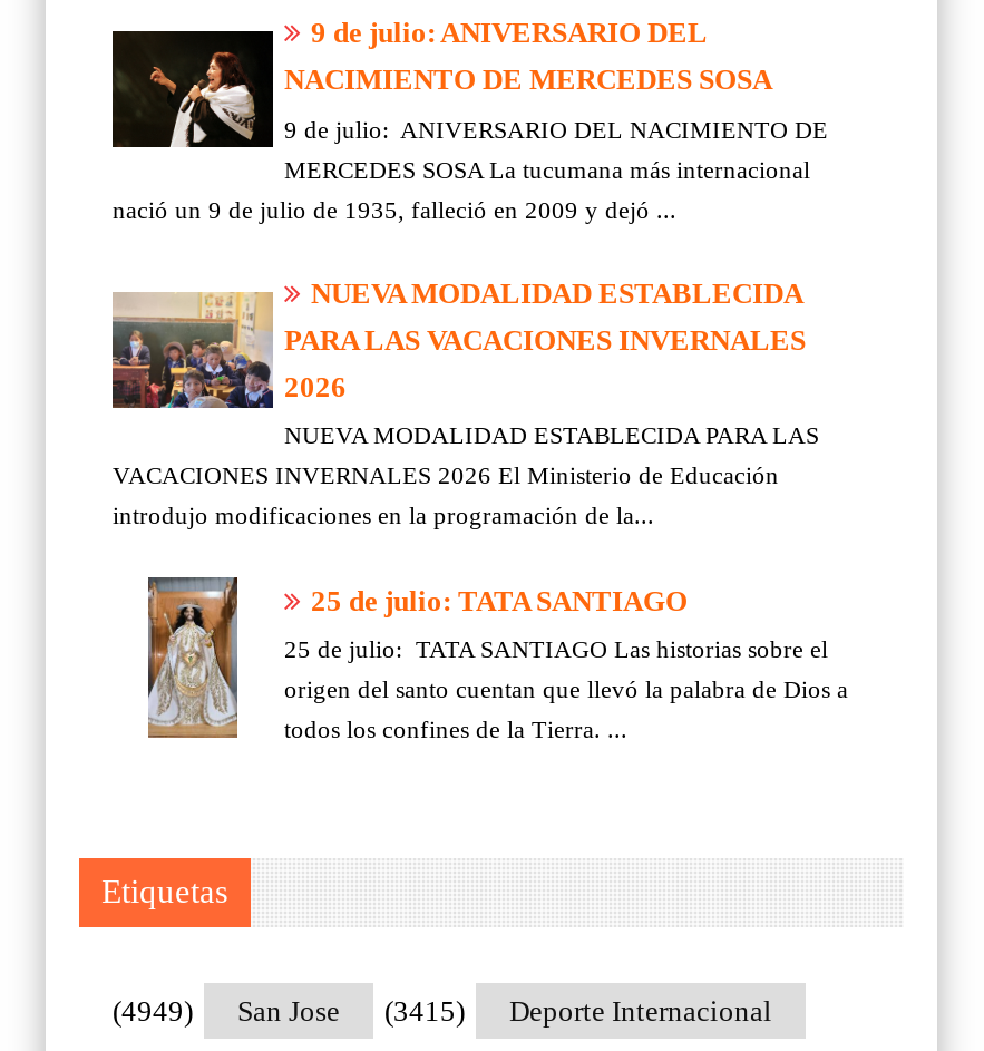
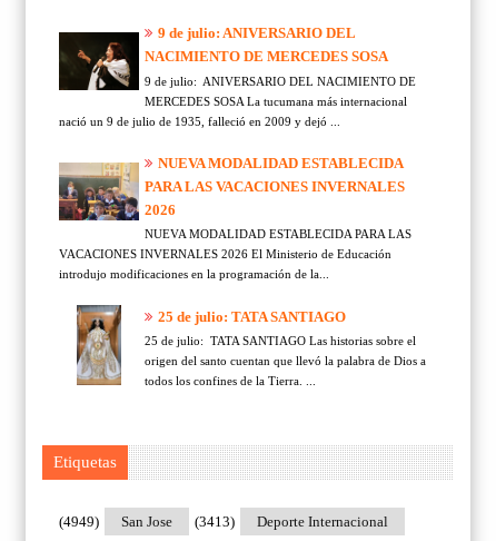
- (4949) San Jose (3415) Deporte Internacional
+ (4949) San Jose (3413) Deporte Internacional
